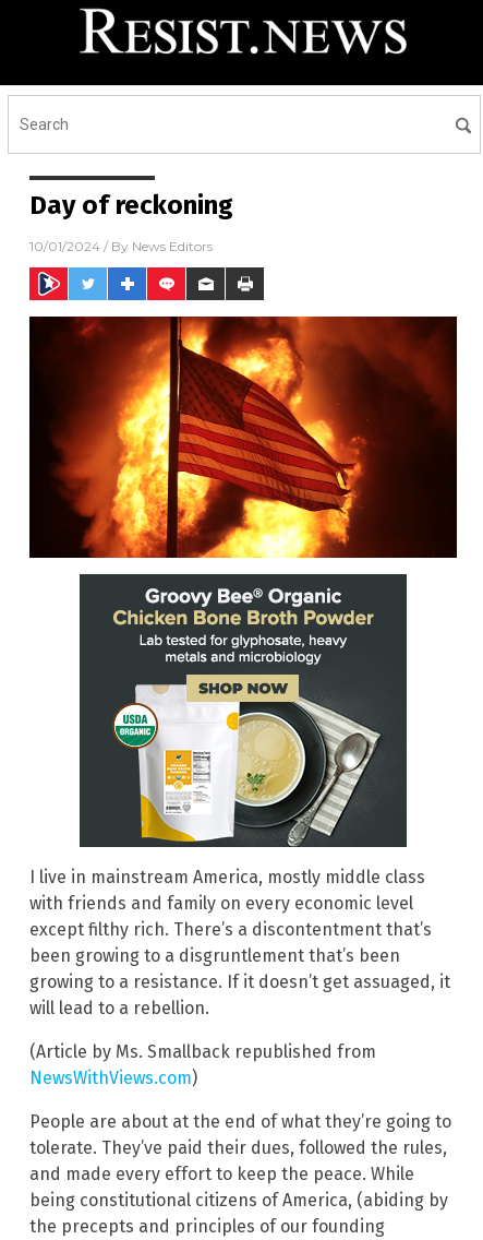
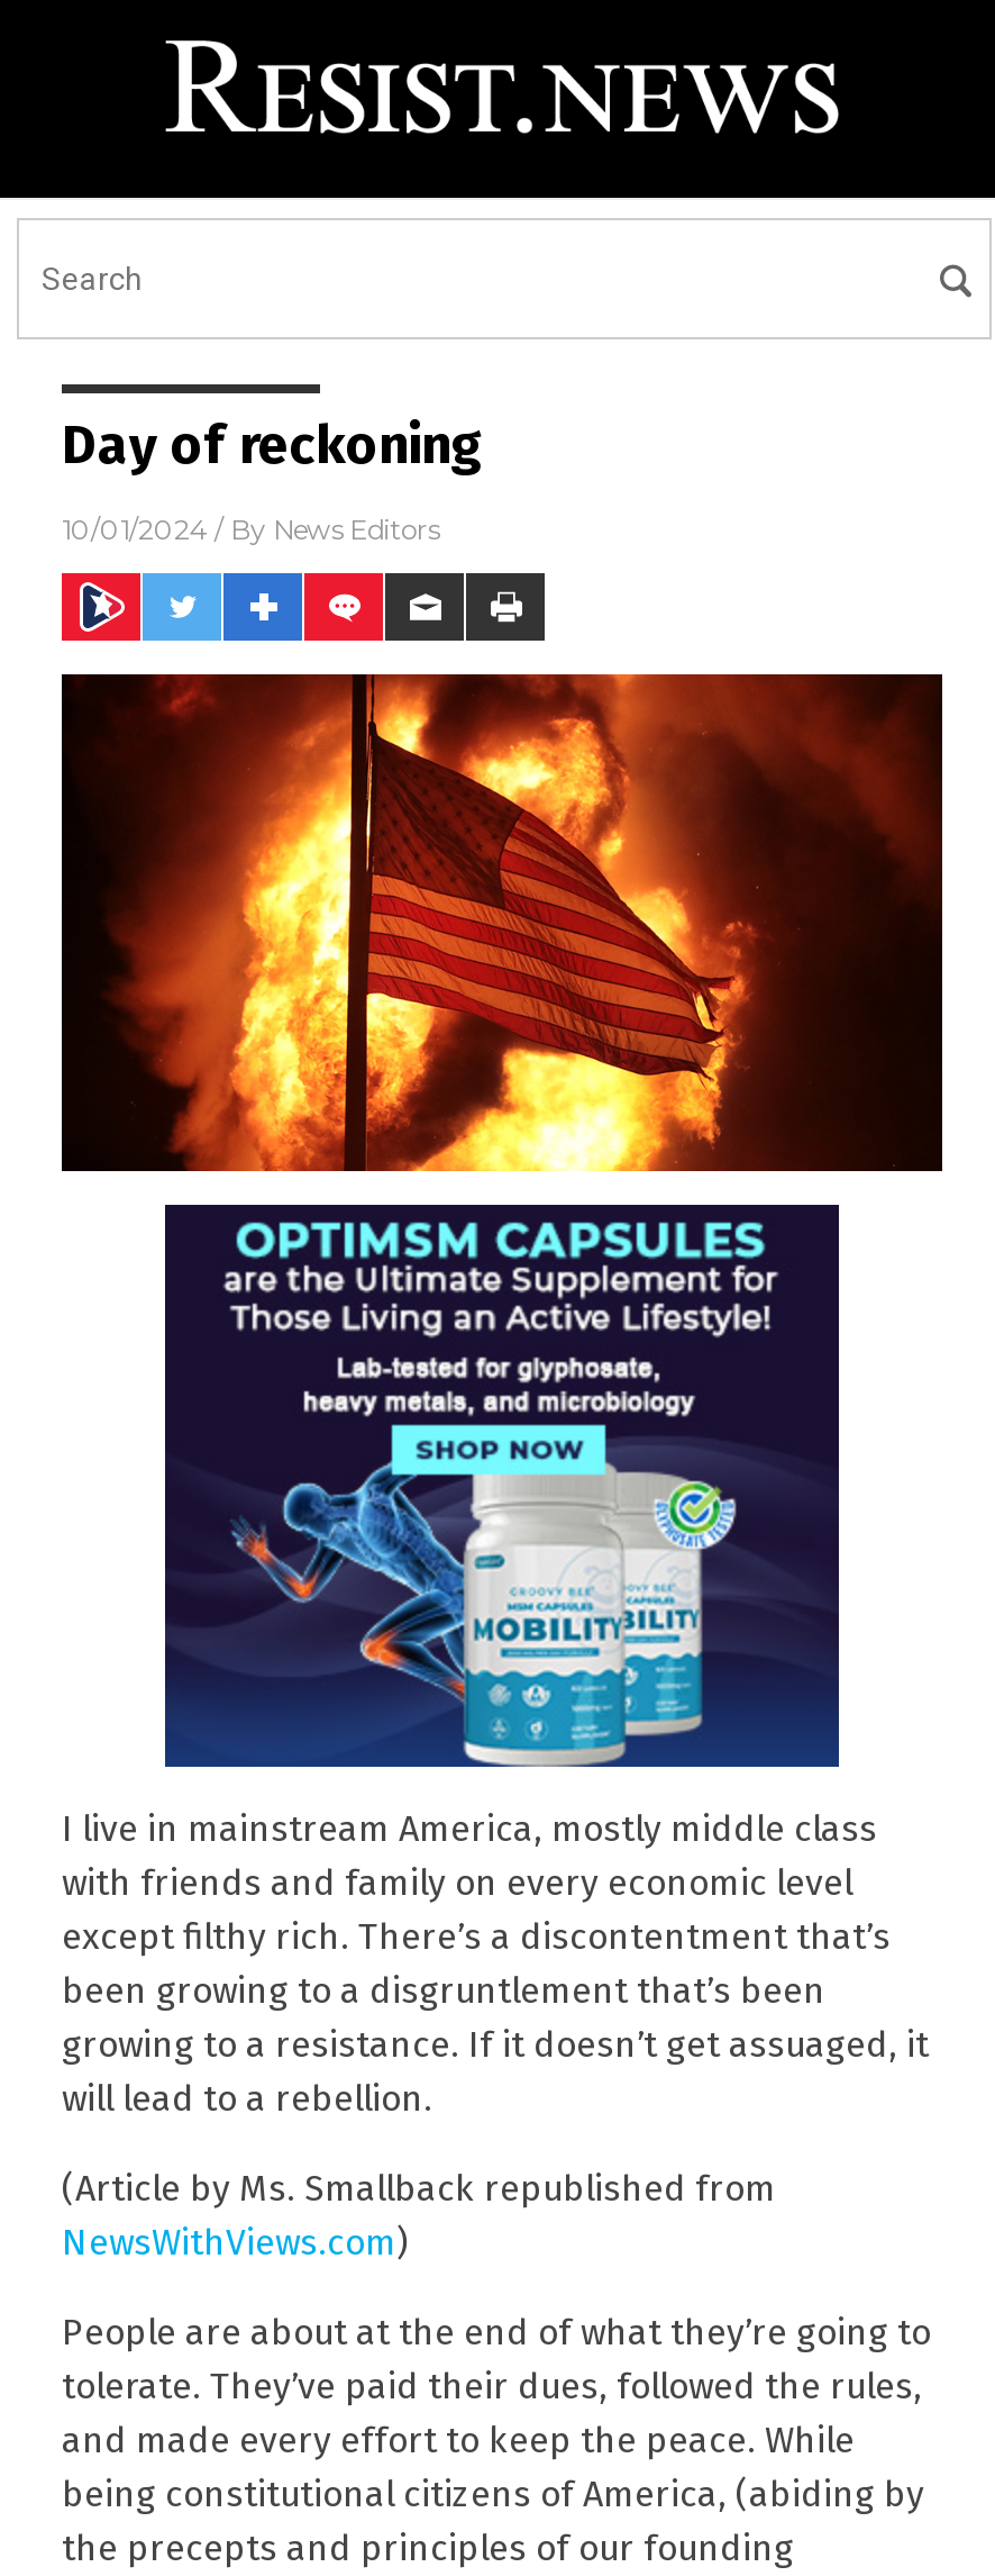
- [image]
+ [image]
